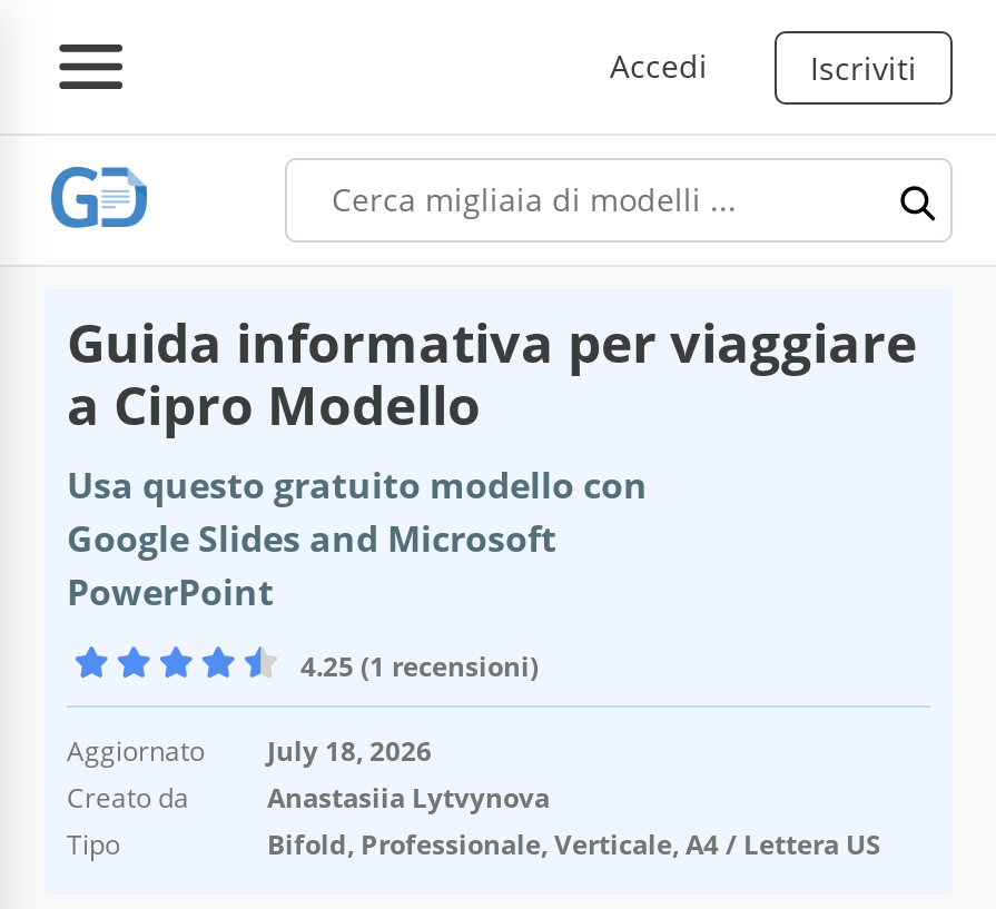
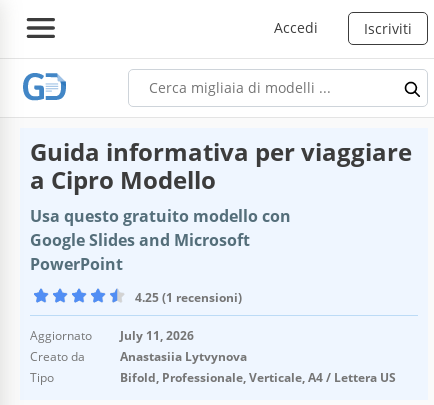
- Aggiornato July 18, 2026
+ Aggiornato July 11, 2026
